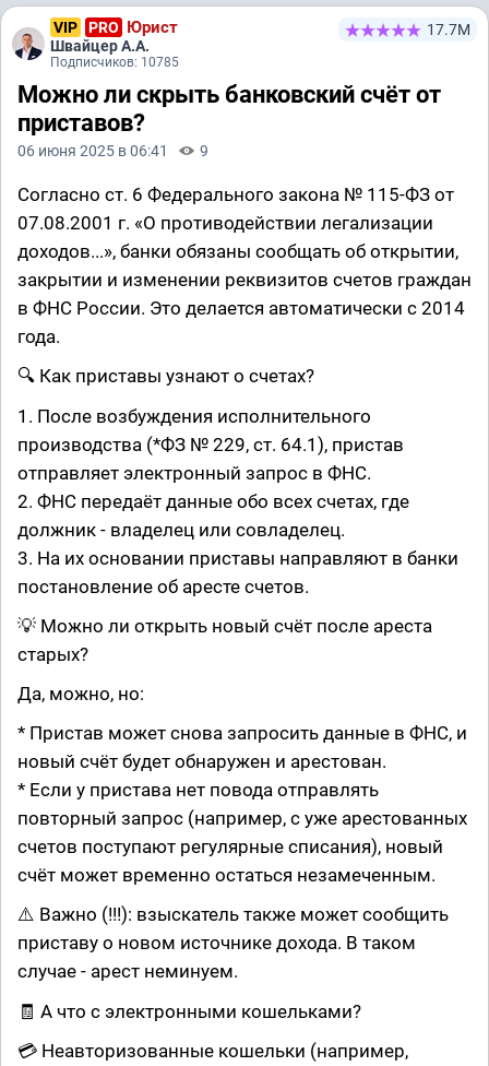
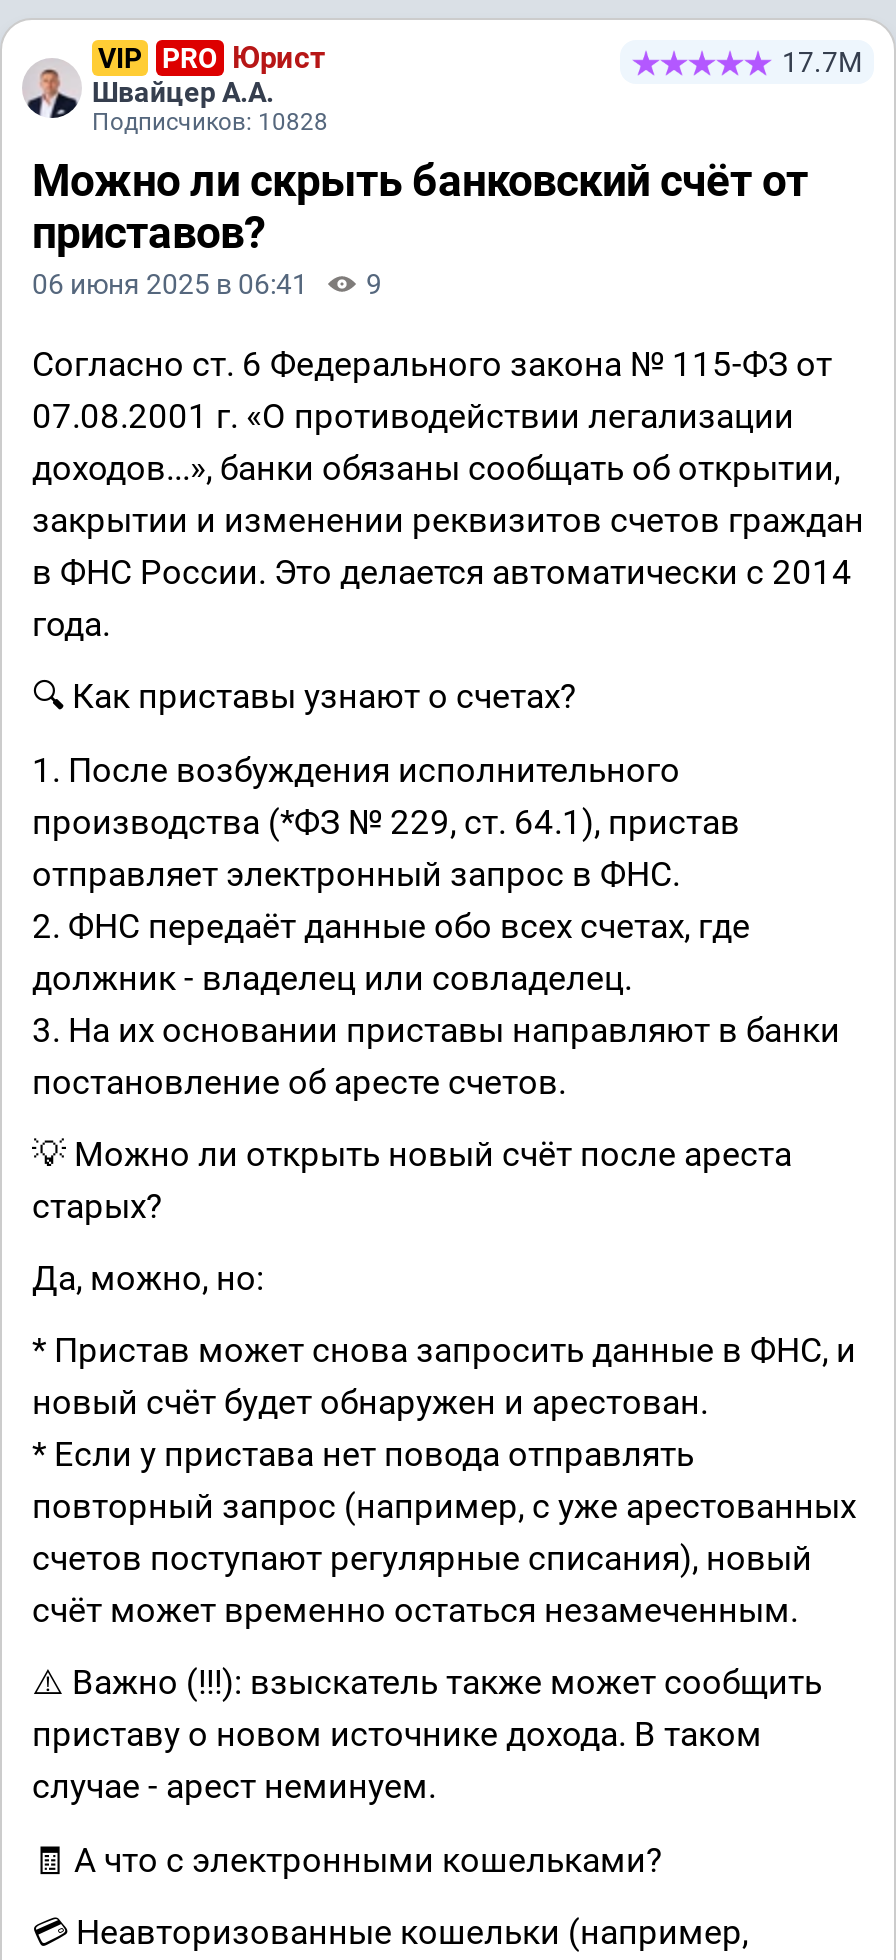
- Подписчиков: 10785
+ Подписчиков: 10828
